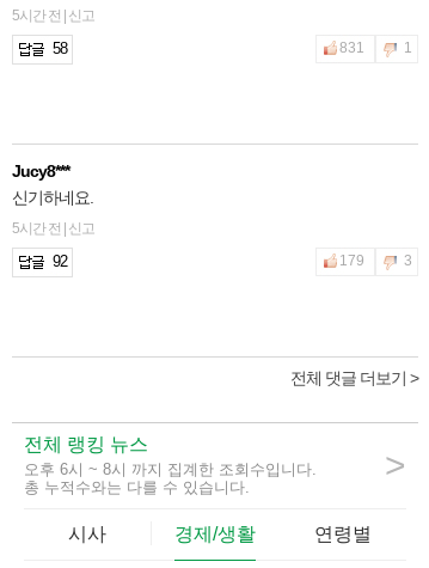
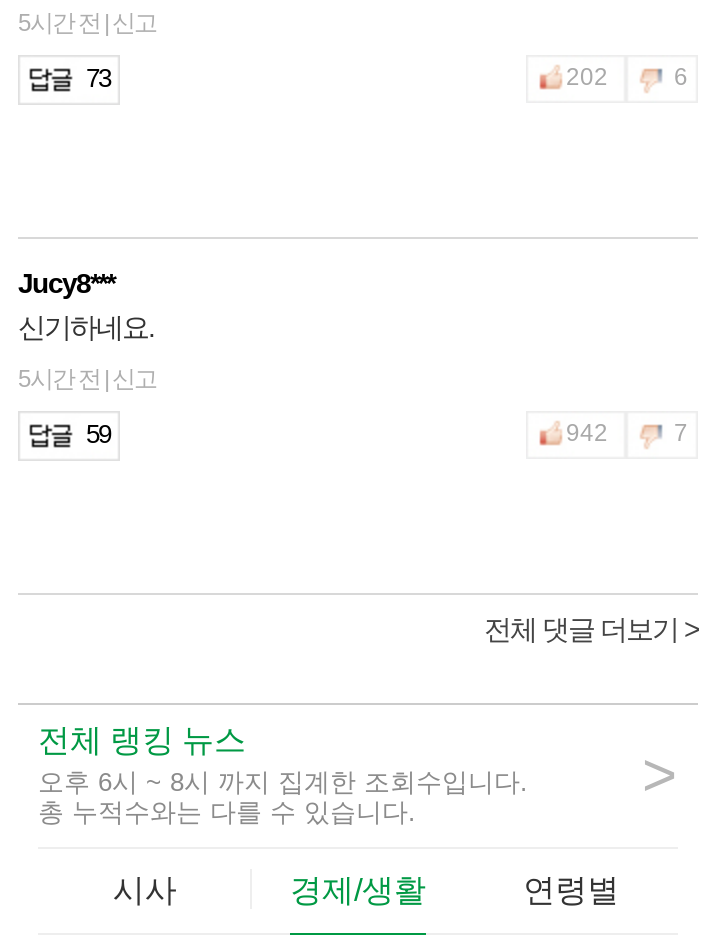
- 58
+ 73

- 831
+ 202

- 1
+ 6

- 92
+ 59

- 179
+ 942

- 3
+ 7
